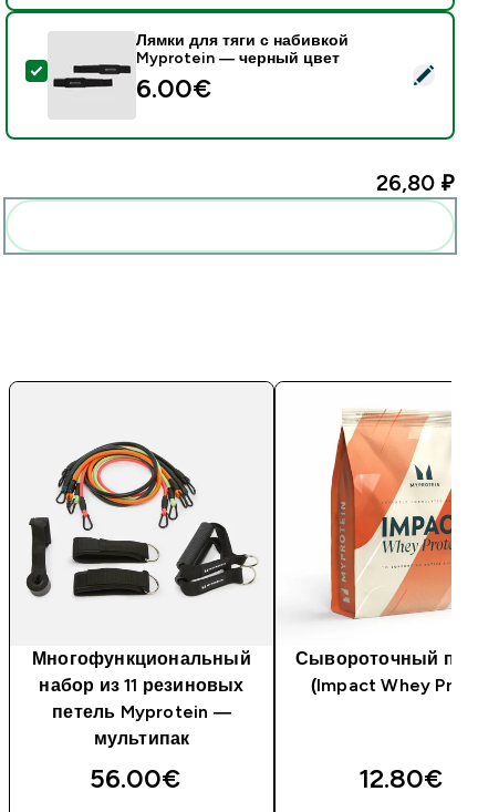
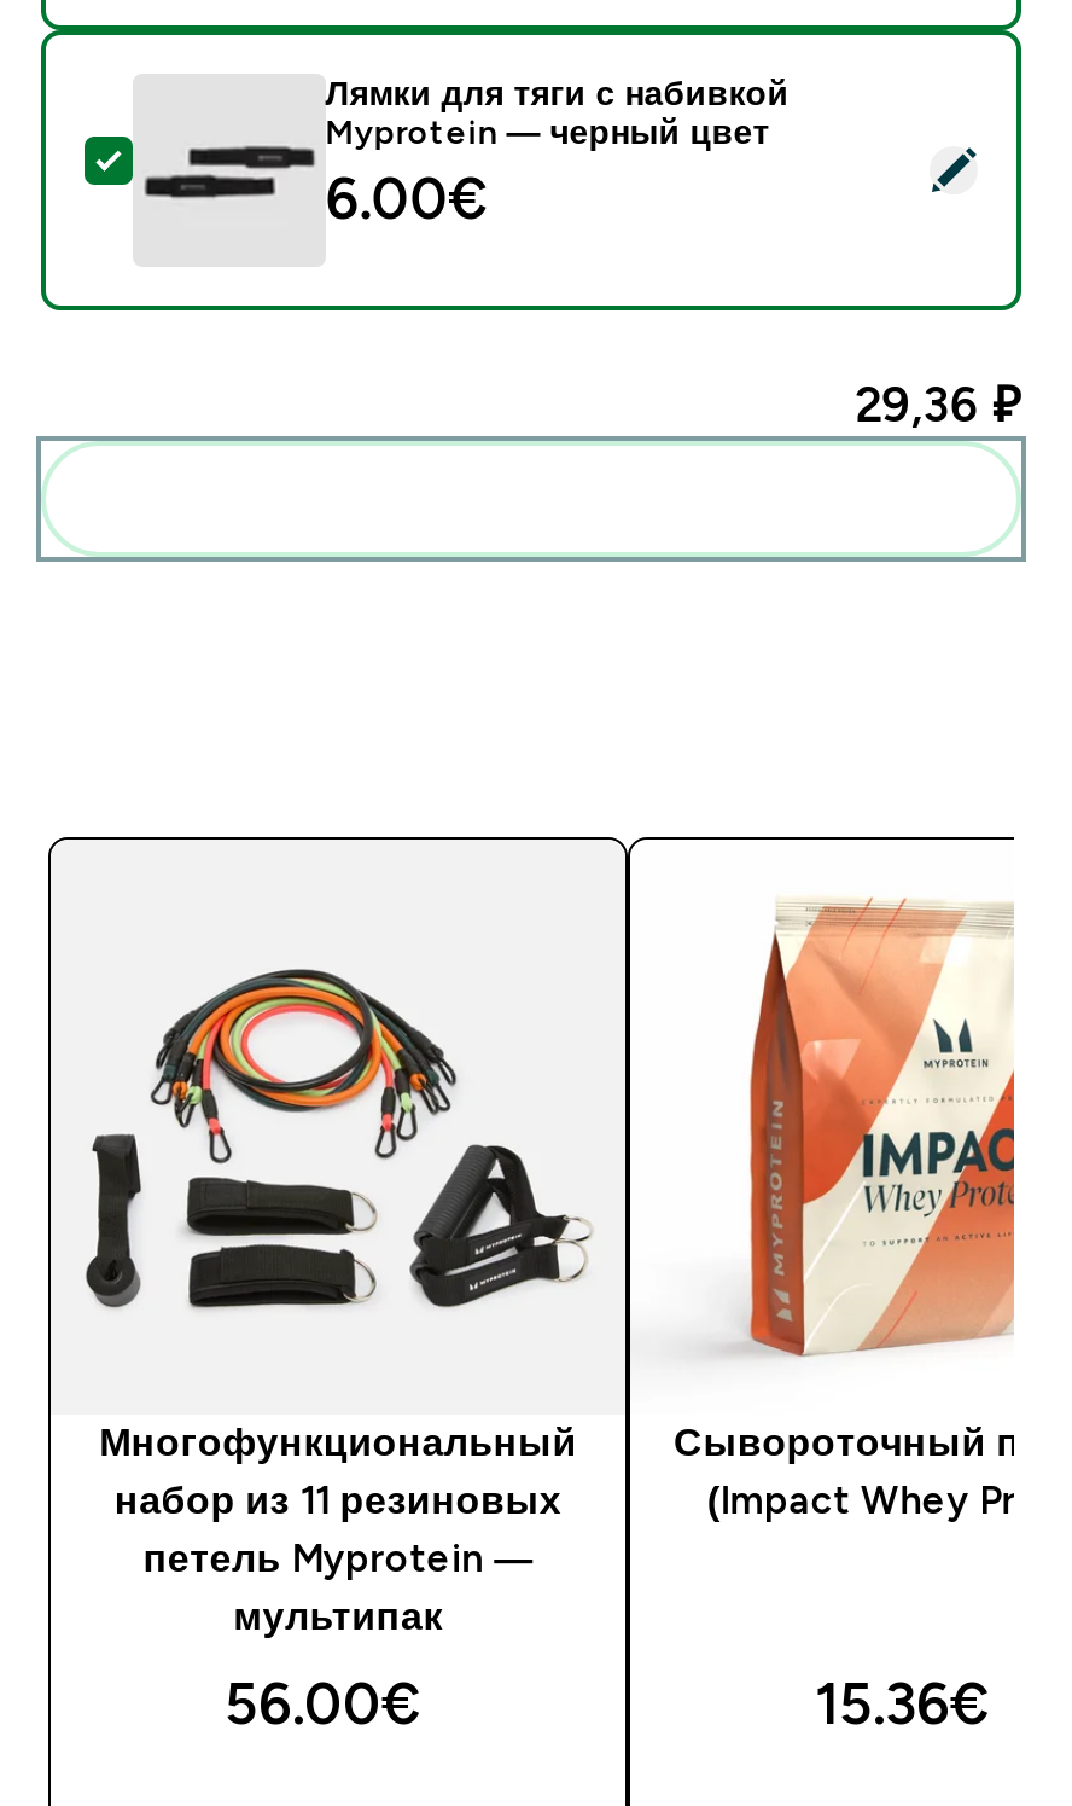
- 26,80 ₽
+ 29,36 ₽

- 12.80€
+ 15.36€
